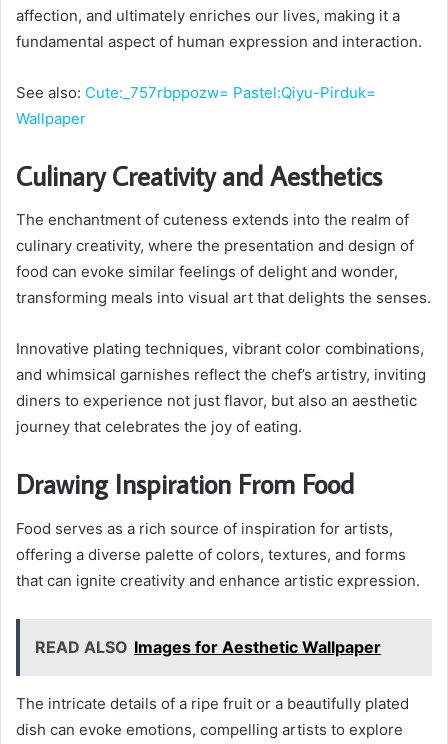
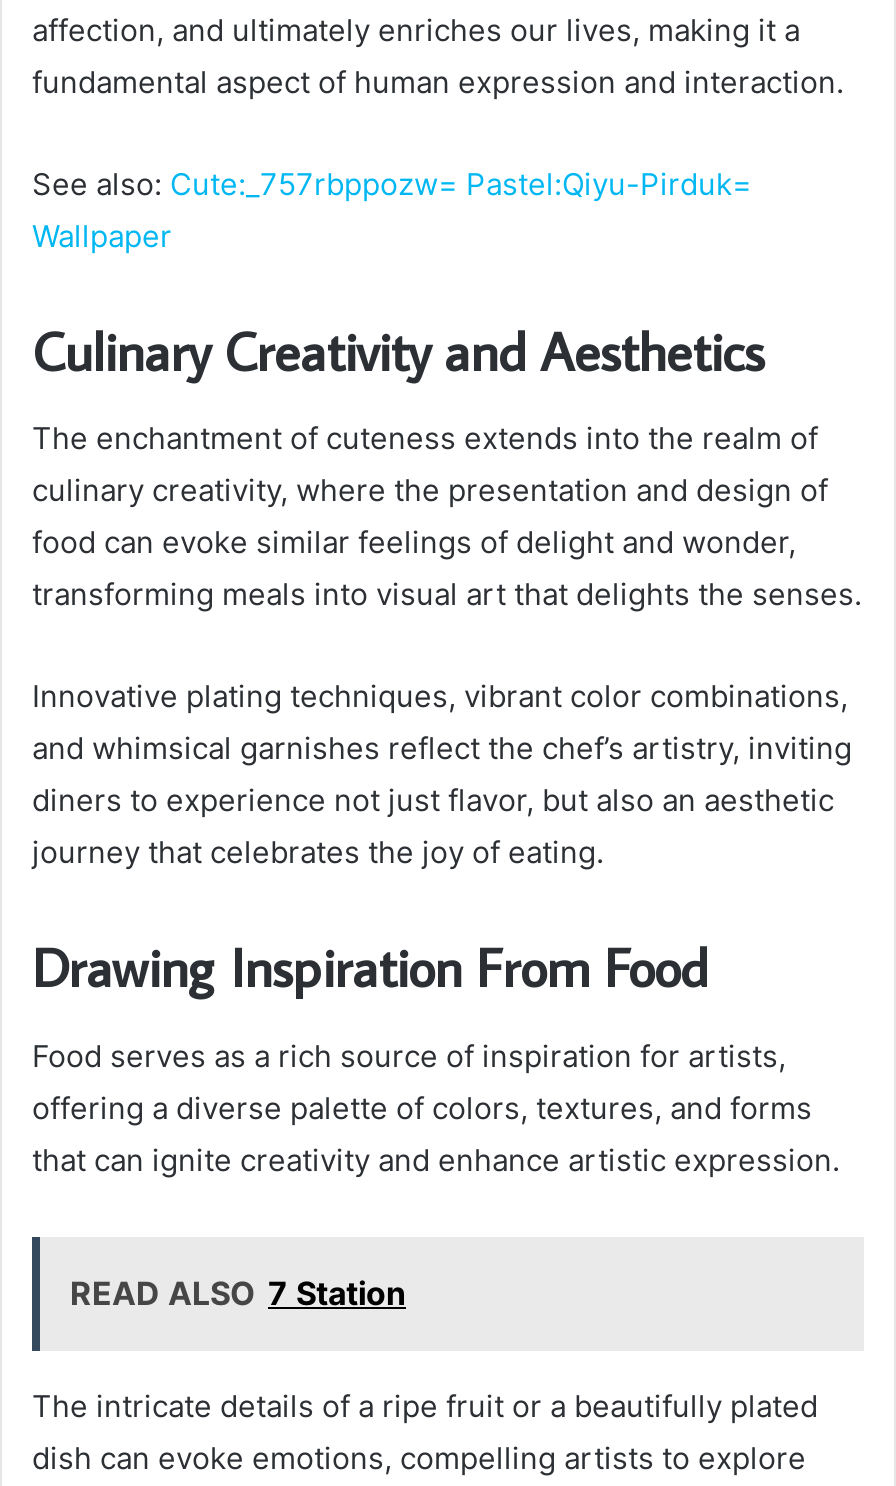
- READ ALSO Images for Aesthetic Wallpaper
+ READ ALSO 7 Station
